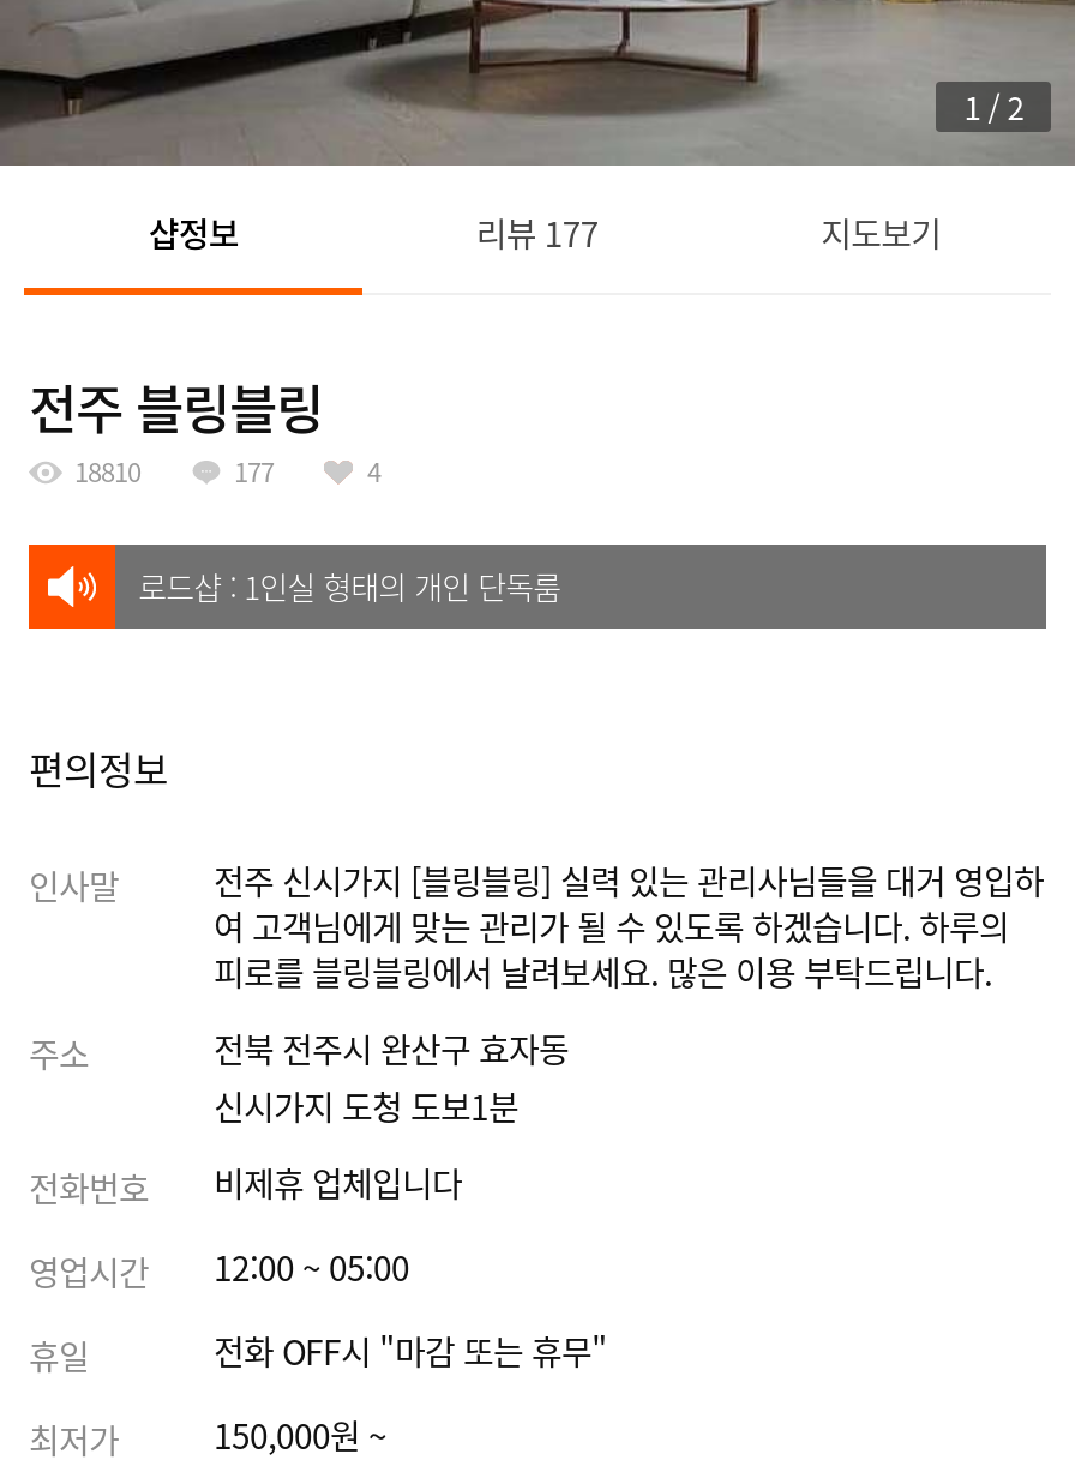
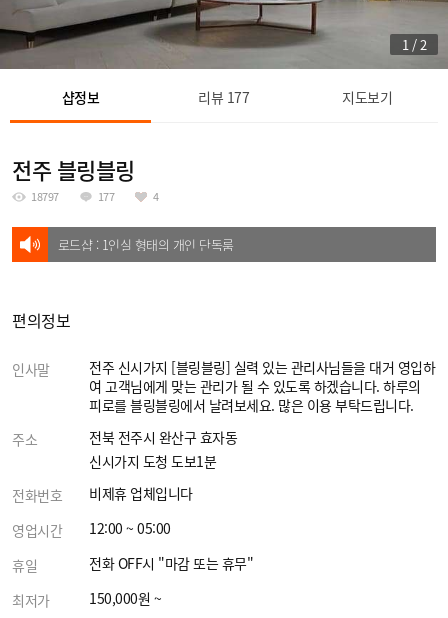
- 18810
+ 18797
